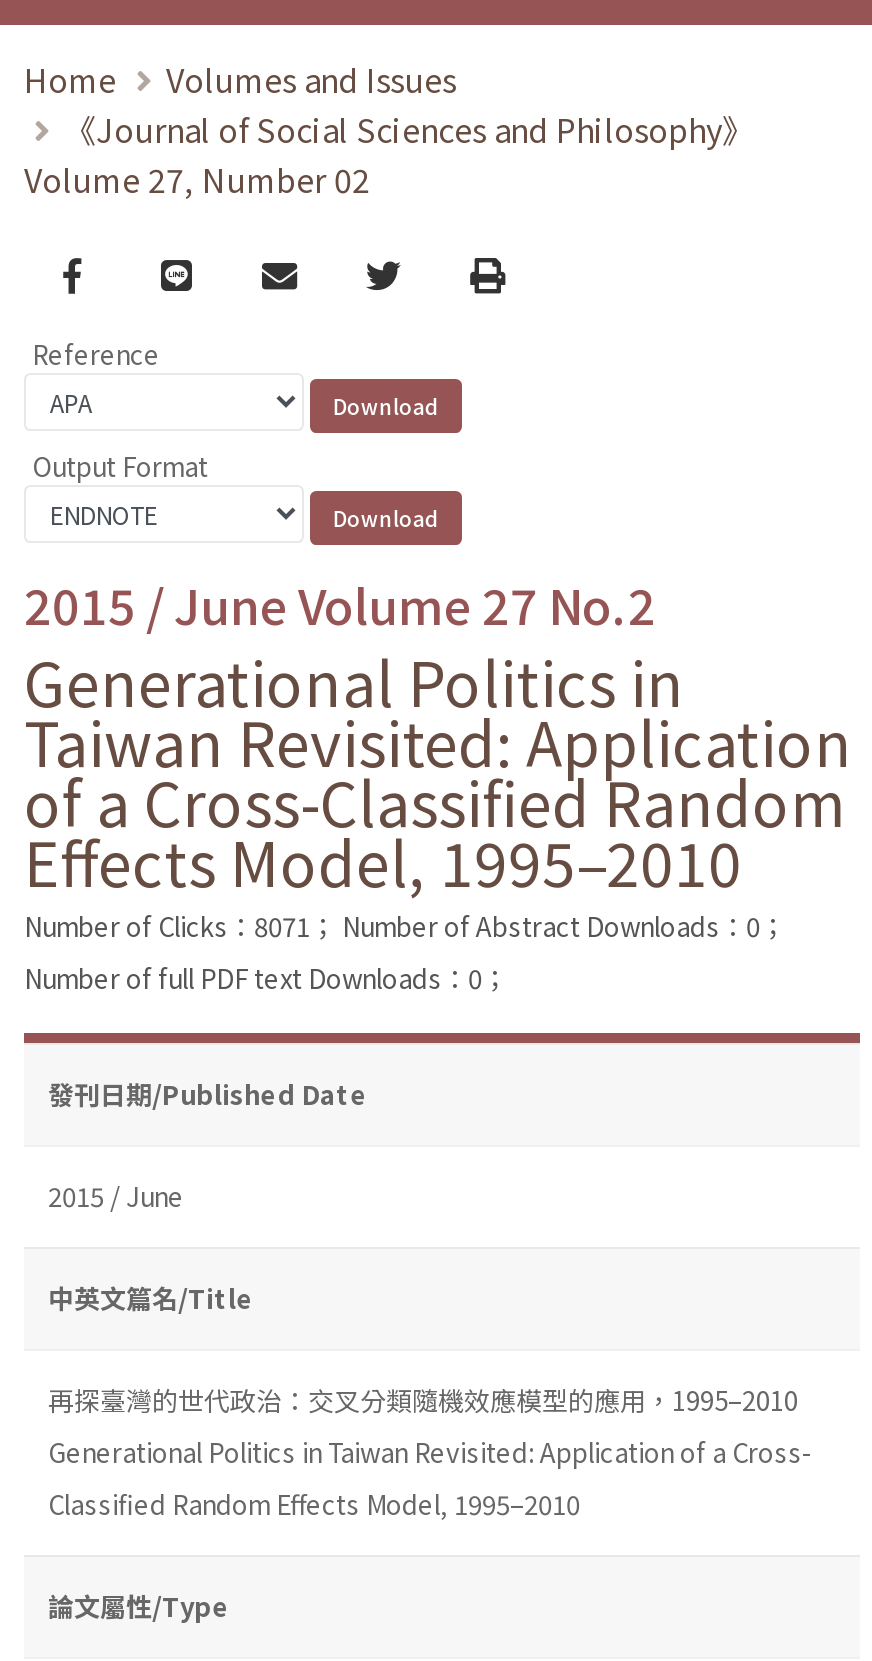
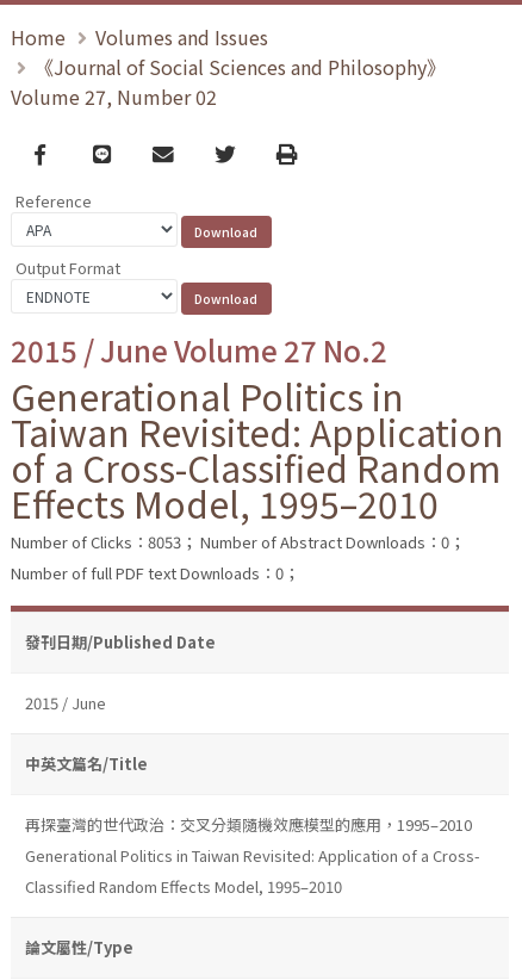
- Number of Clicks：8071； Number of Abstract Downloads：0；
+ Number of Clicks：8053； Number of Abstract Downloads：0；
